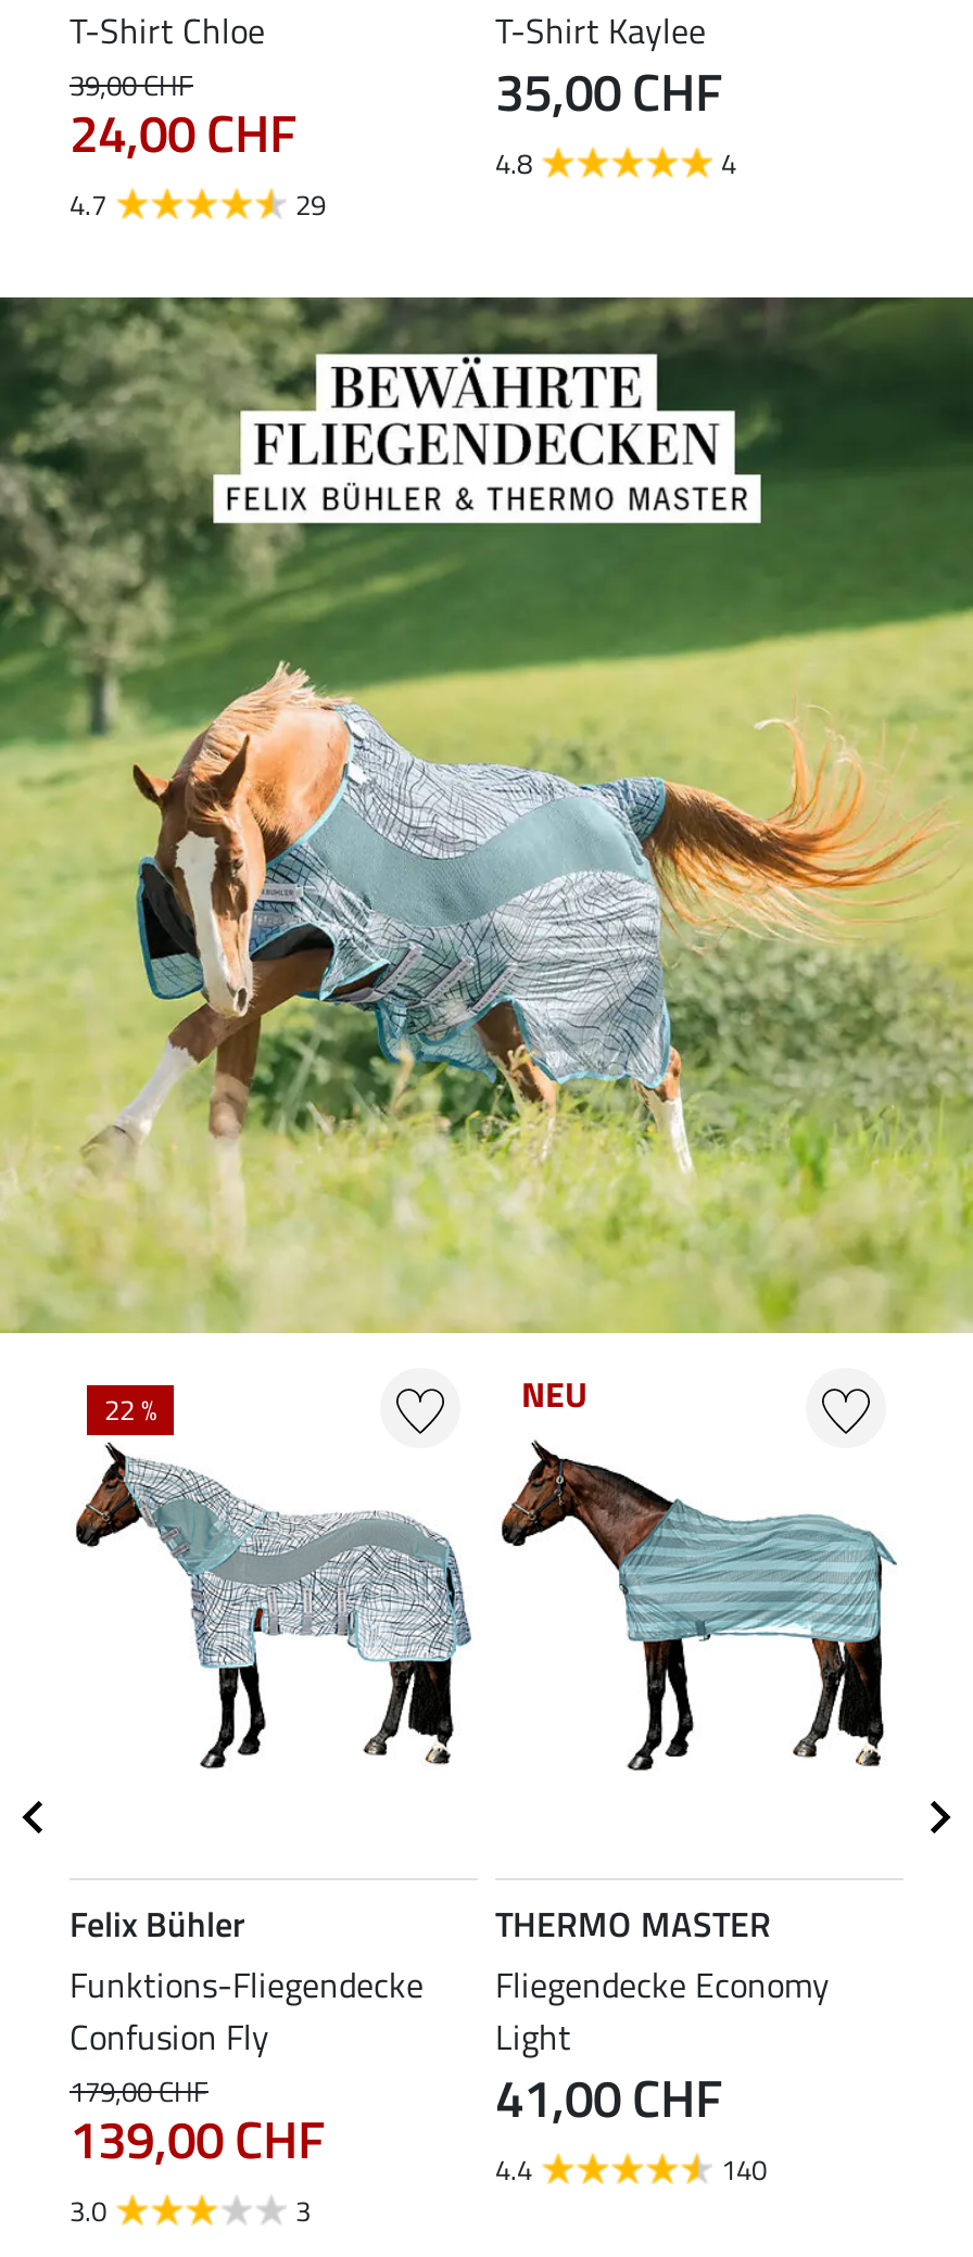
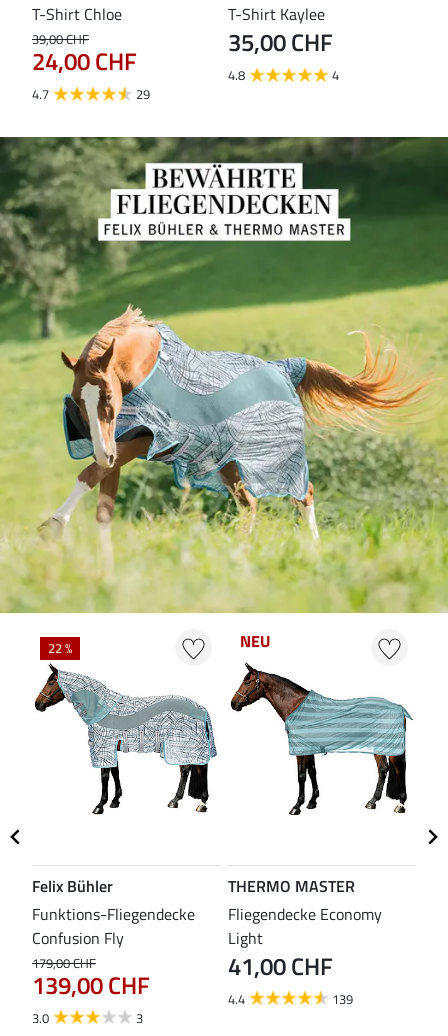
- 140
+ 139
